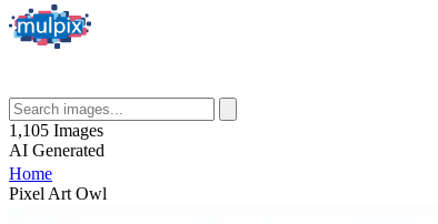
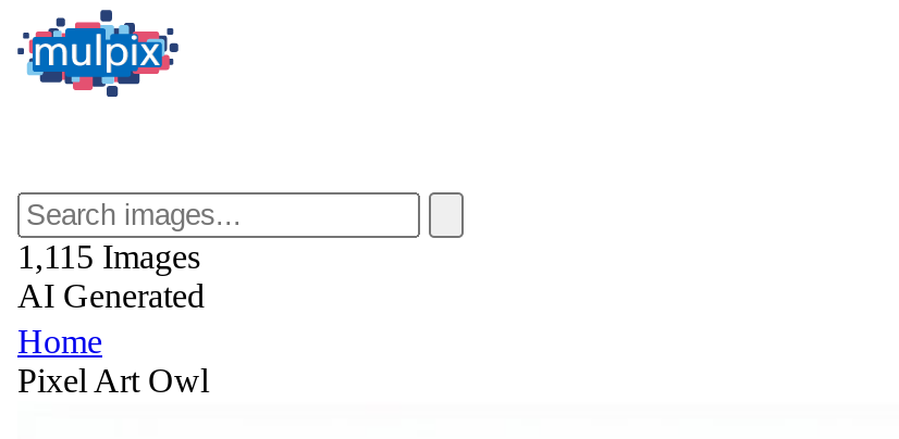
- 1,105 Images
+ 1,115 Images
